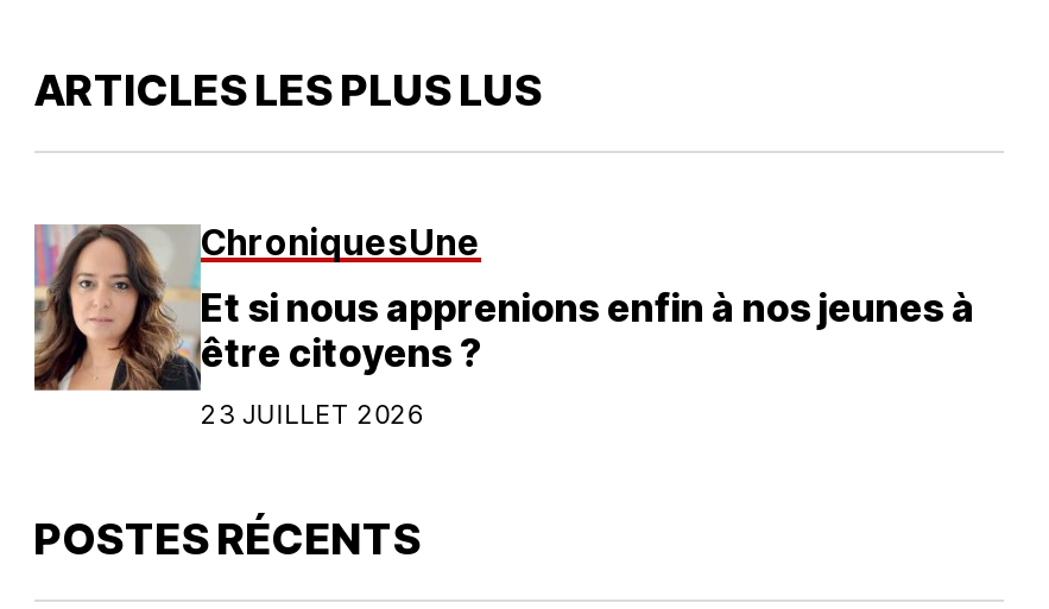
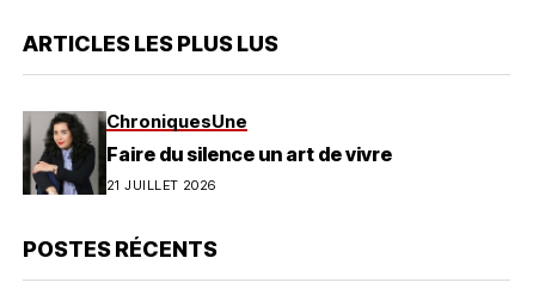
- [image]
- Et si nous apprenions enfin à nos jeunes à
- être citoyens ?
- 23 JUILLET 2026
+ [image]
+ Faire du silence un art de vivre
+ 21 JUILLET 2026
